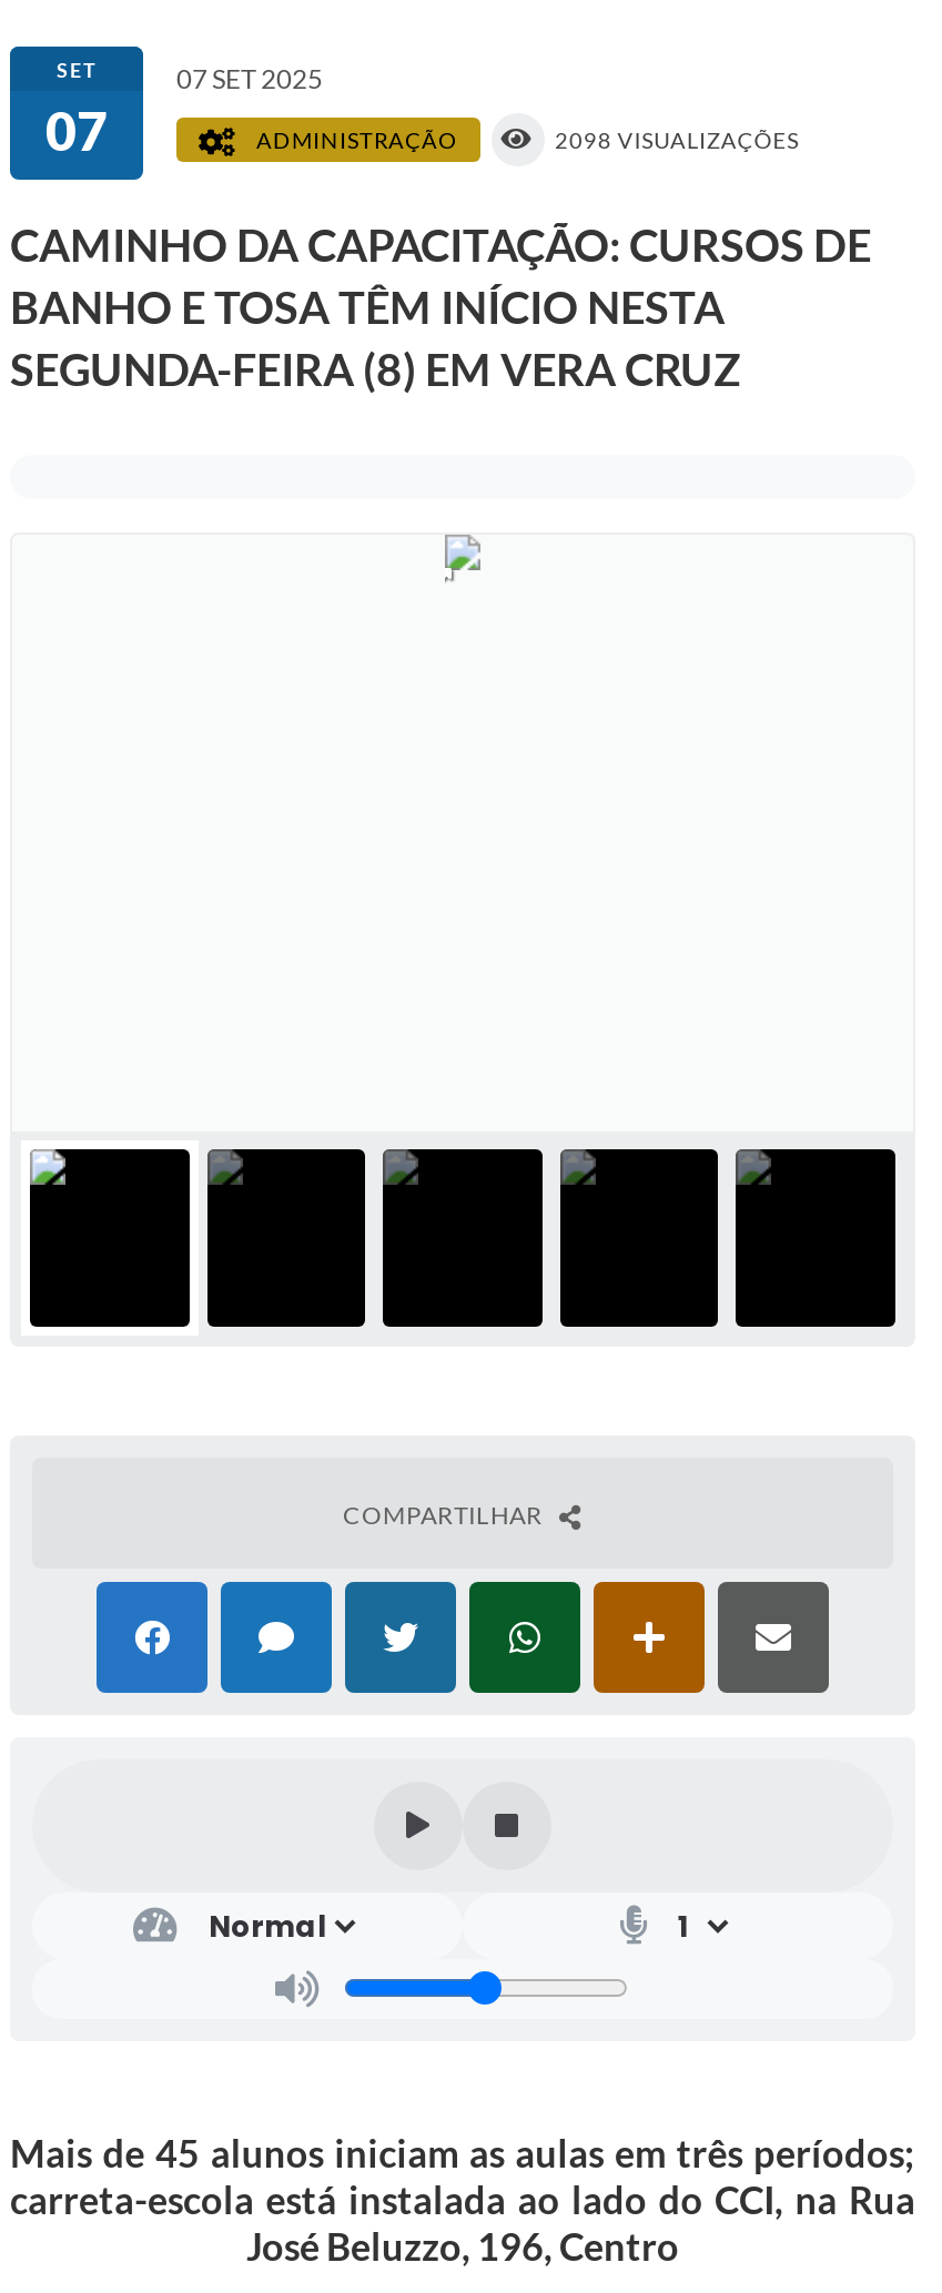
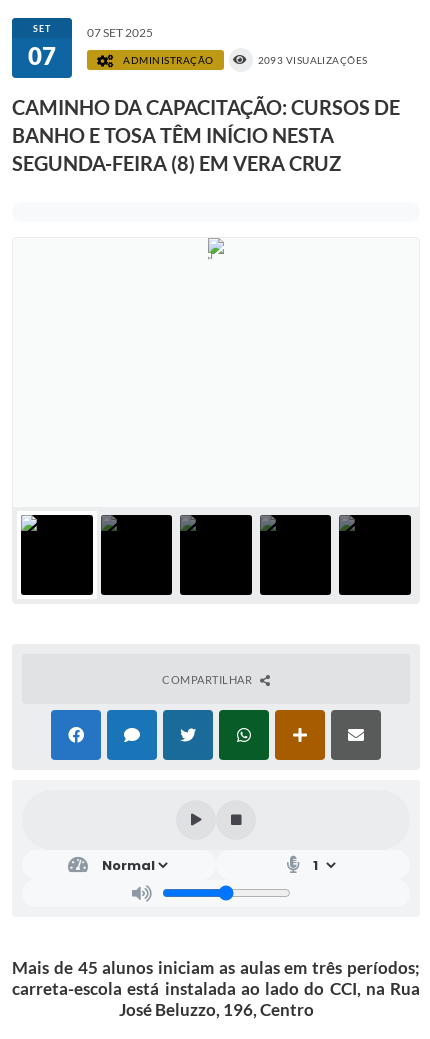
- 2098 VISUALIZAÇÕES
+ 2093 VISUALIZAÇÕES
